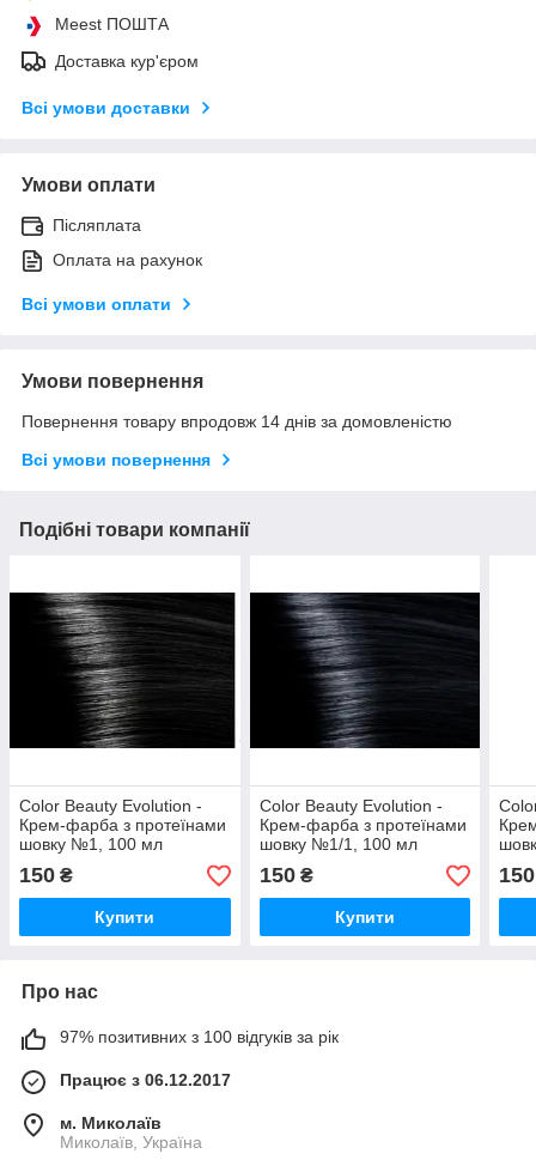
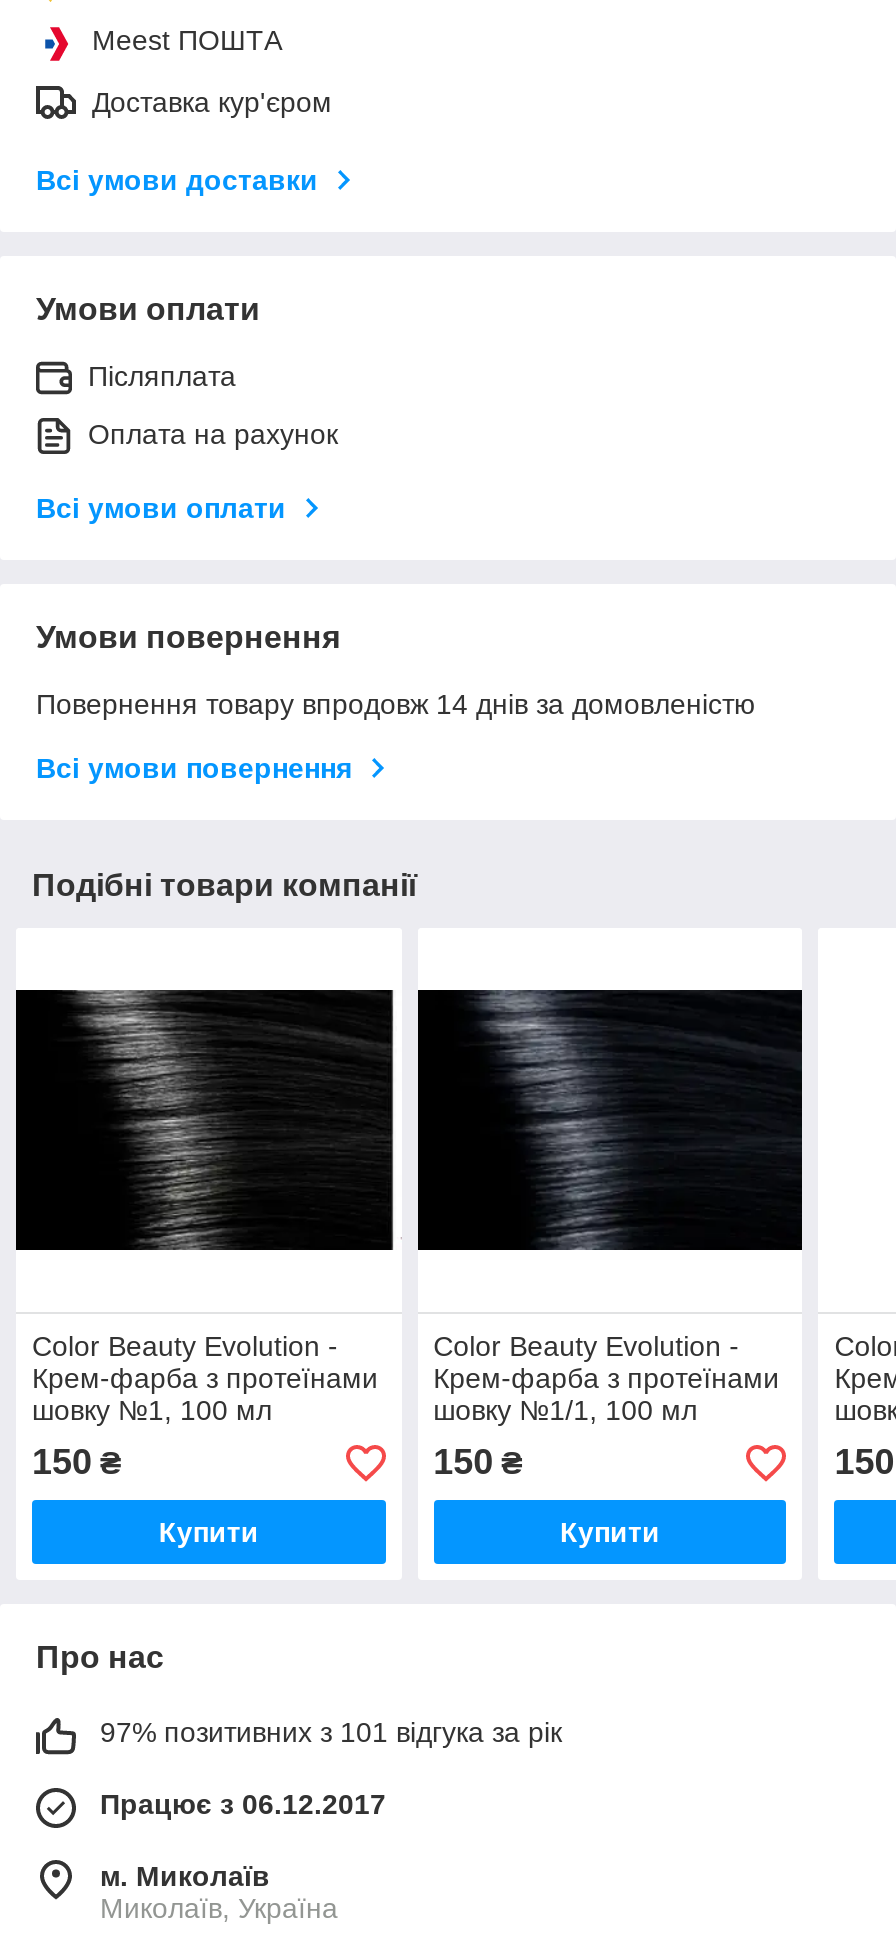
- 97% позитивних з 100 відгуків за рік
+ 97% позитивних з 101 відгука за рік
